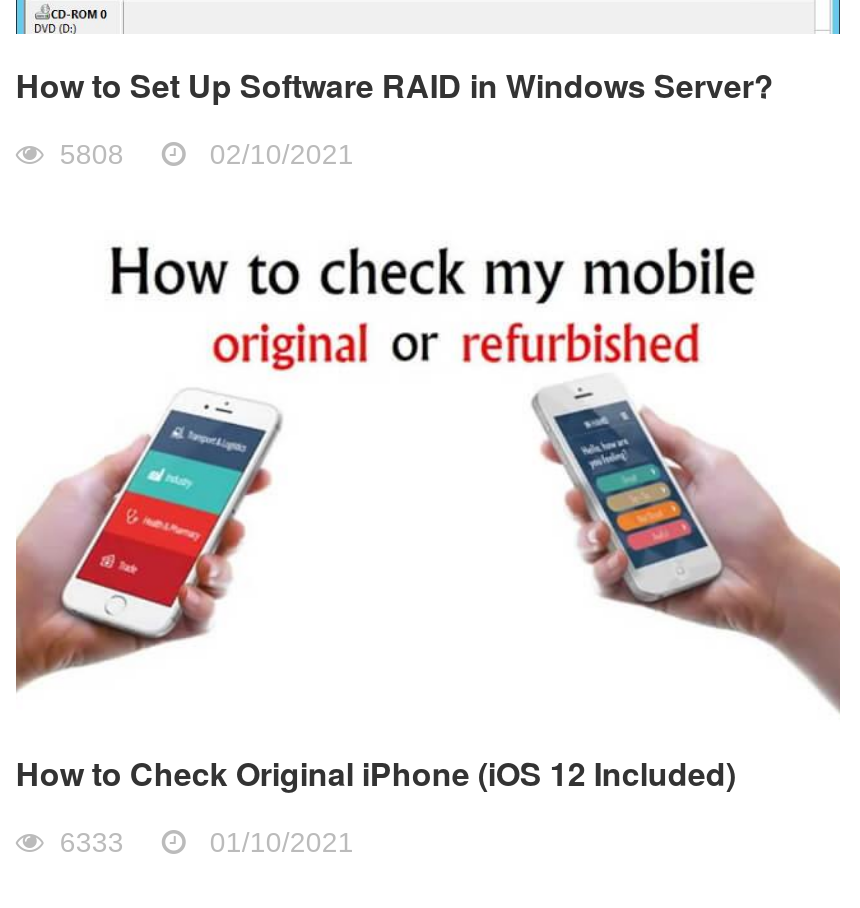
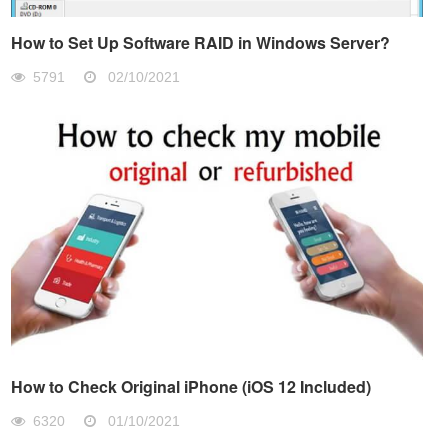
- 5808
+ 5791

- 6333
+ 6320
